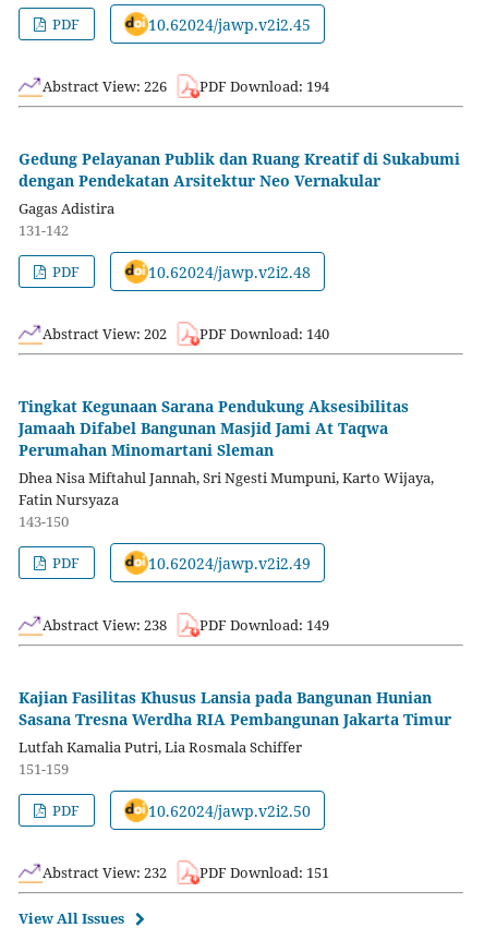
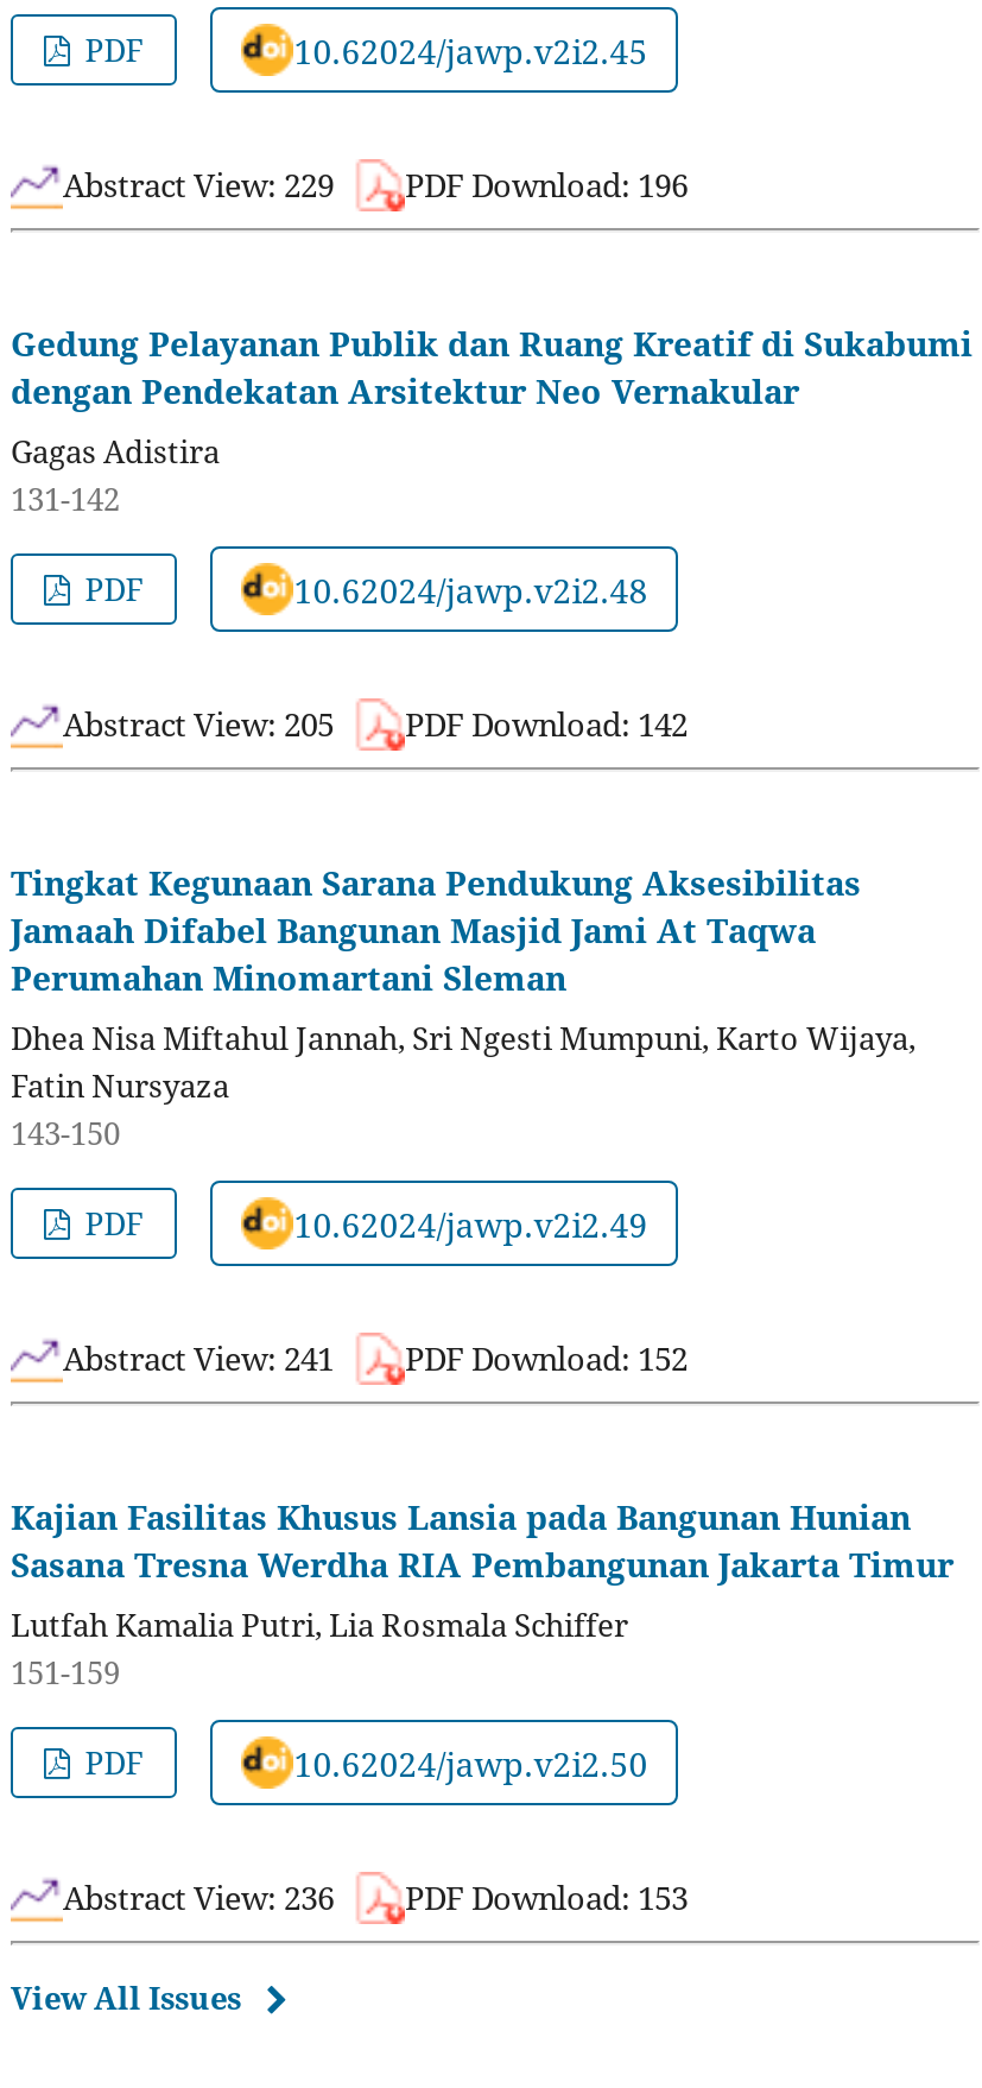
- Abstract View: 226
+ Abstract View: 229

- PDF Download: 194
+ PDF Download: 196

- Abstract View: 202
+ Abstract View: 205

- PDF Download: 140
+ PDF Download: 142

- Abstract View: 238
+ Abstract View: 241

- PDF Download: 149
+ PDF Download: 152

- Abstract View: 232
+ Abstract View: 236

- PDF Download: 151
+ PDF Download: 153
